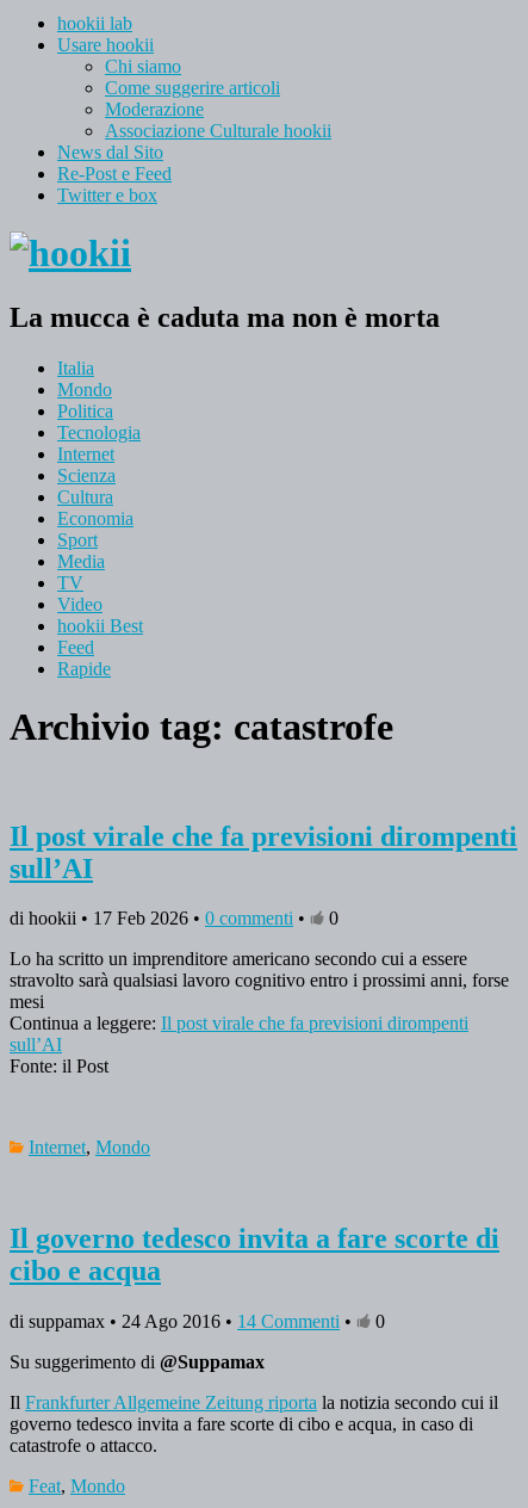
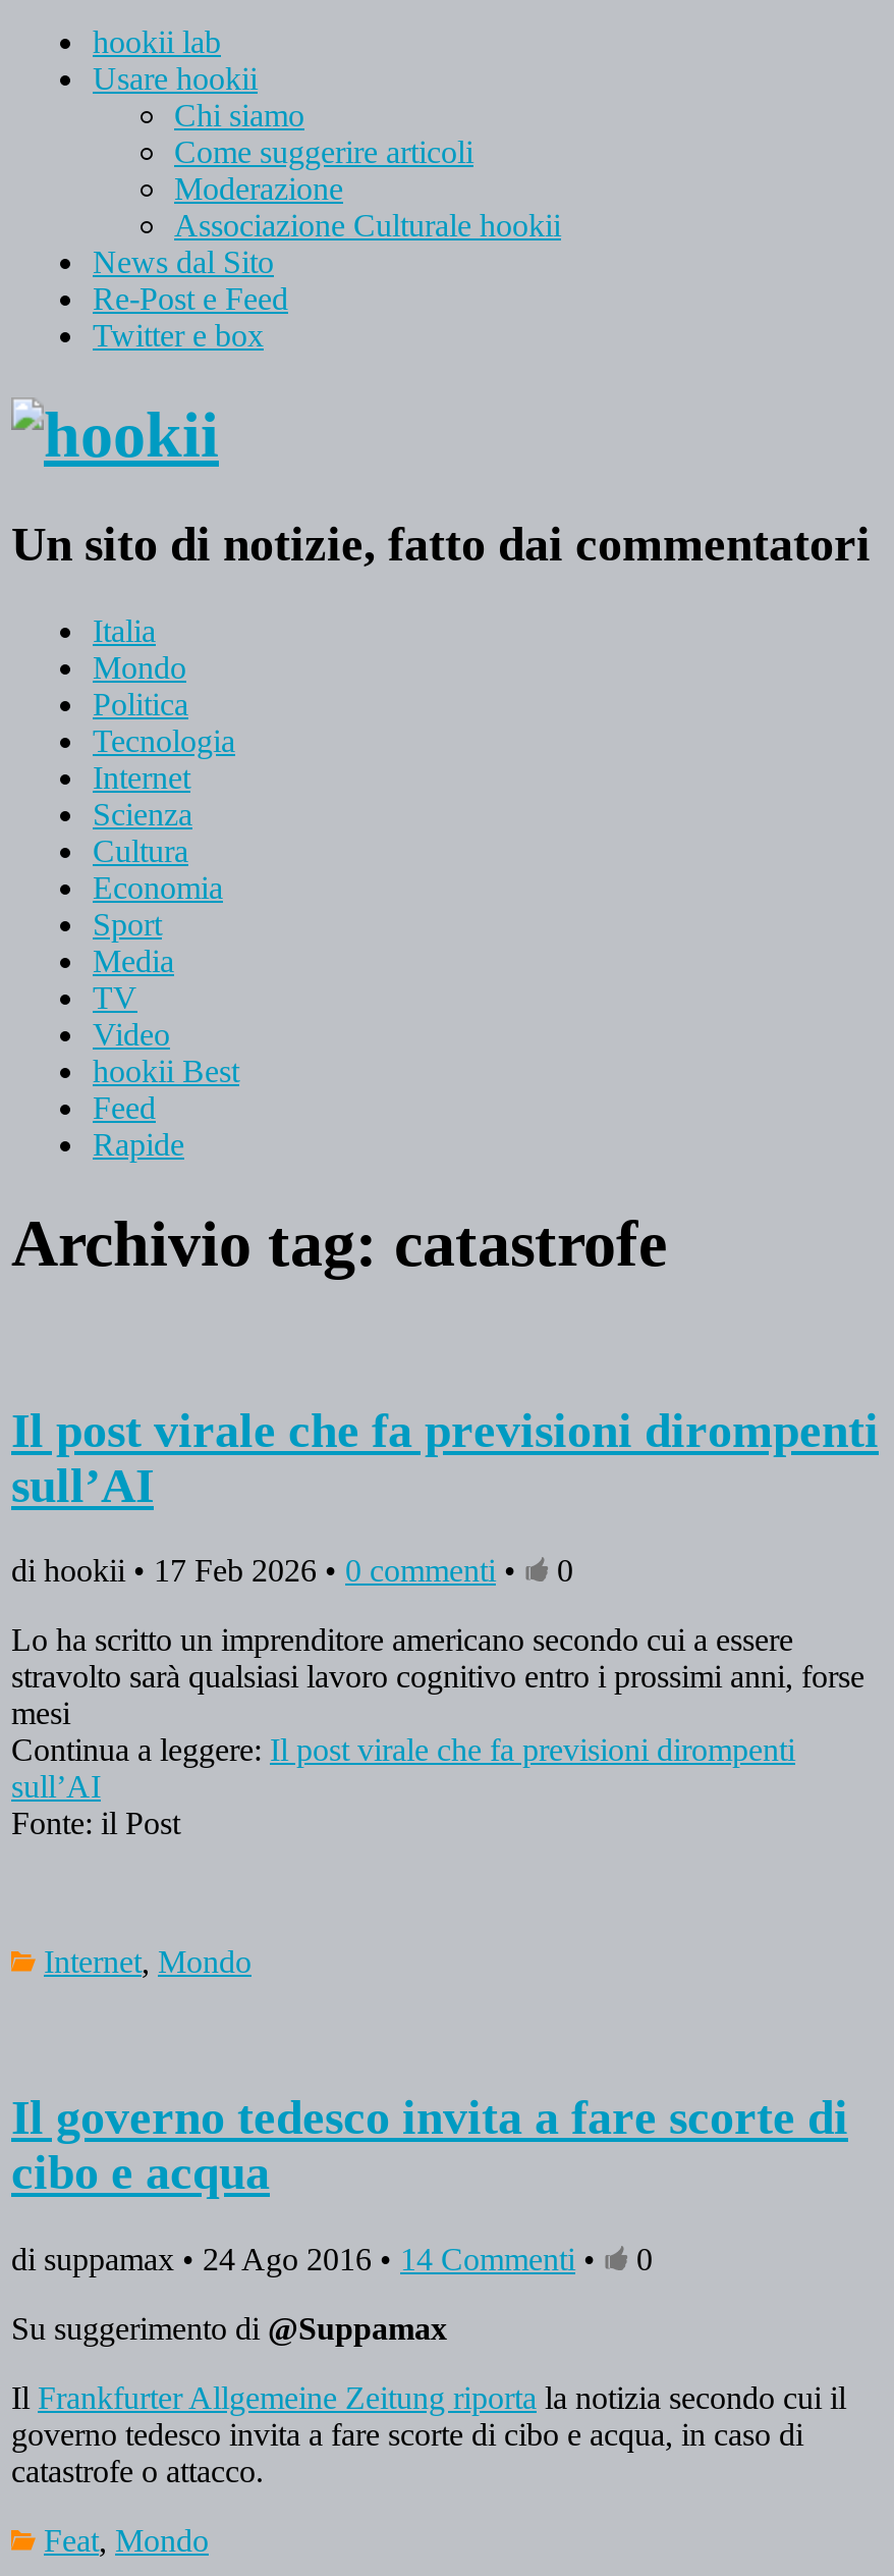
- La mucca è caduta ma non è morta
+ Un sito di notizie, fatto dai commentatori
